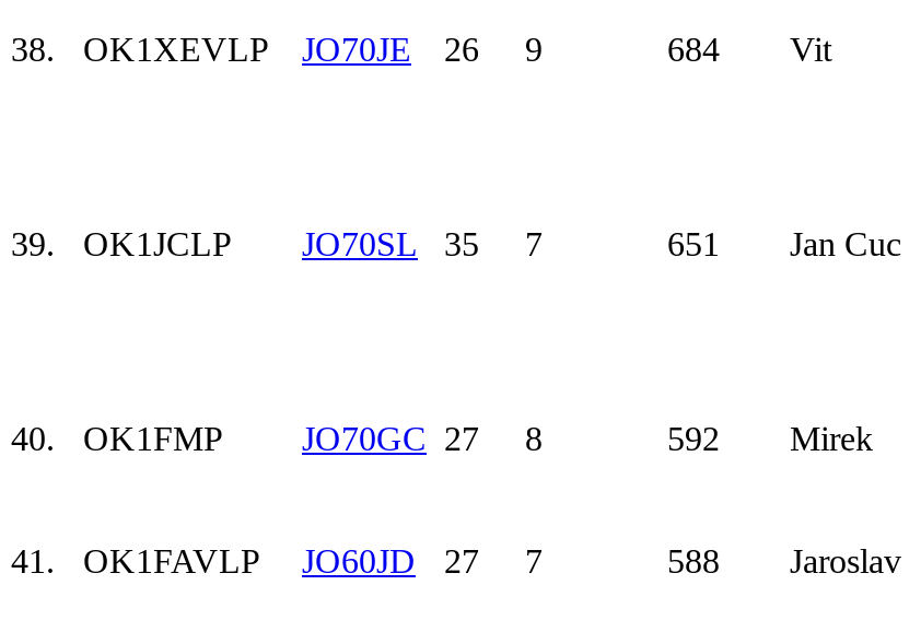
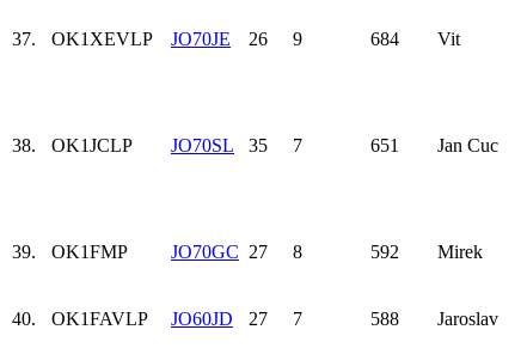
- 38. OK1XEVLP JO70JE 26 9
+ 37. OK1XEVLP JO70JE 26 9

- 39. OK1JCLP JO70SL 35 7
+ 38. OK1JCLP JO70SL 35 7

- 40. OK1FMP
+ 39. OK1FMP

- 41. OK1FAVLP JO60JD 27 7
+ 40. OK1FAVLP JO60JD 27 7
